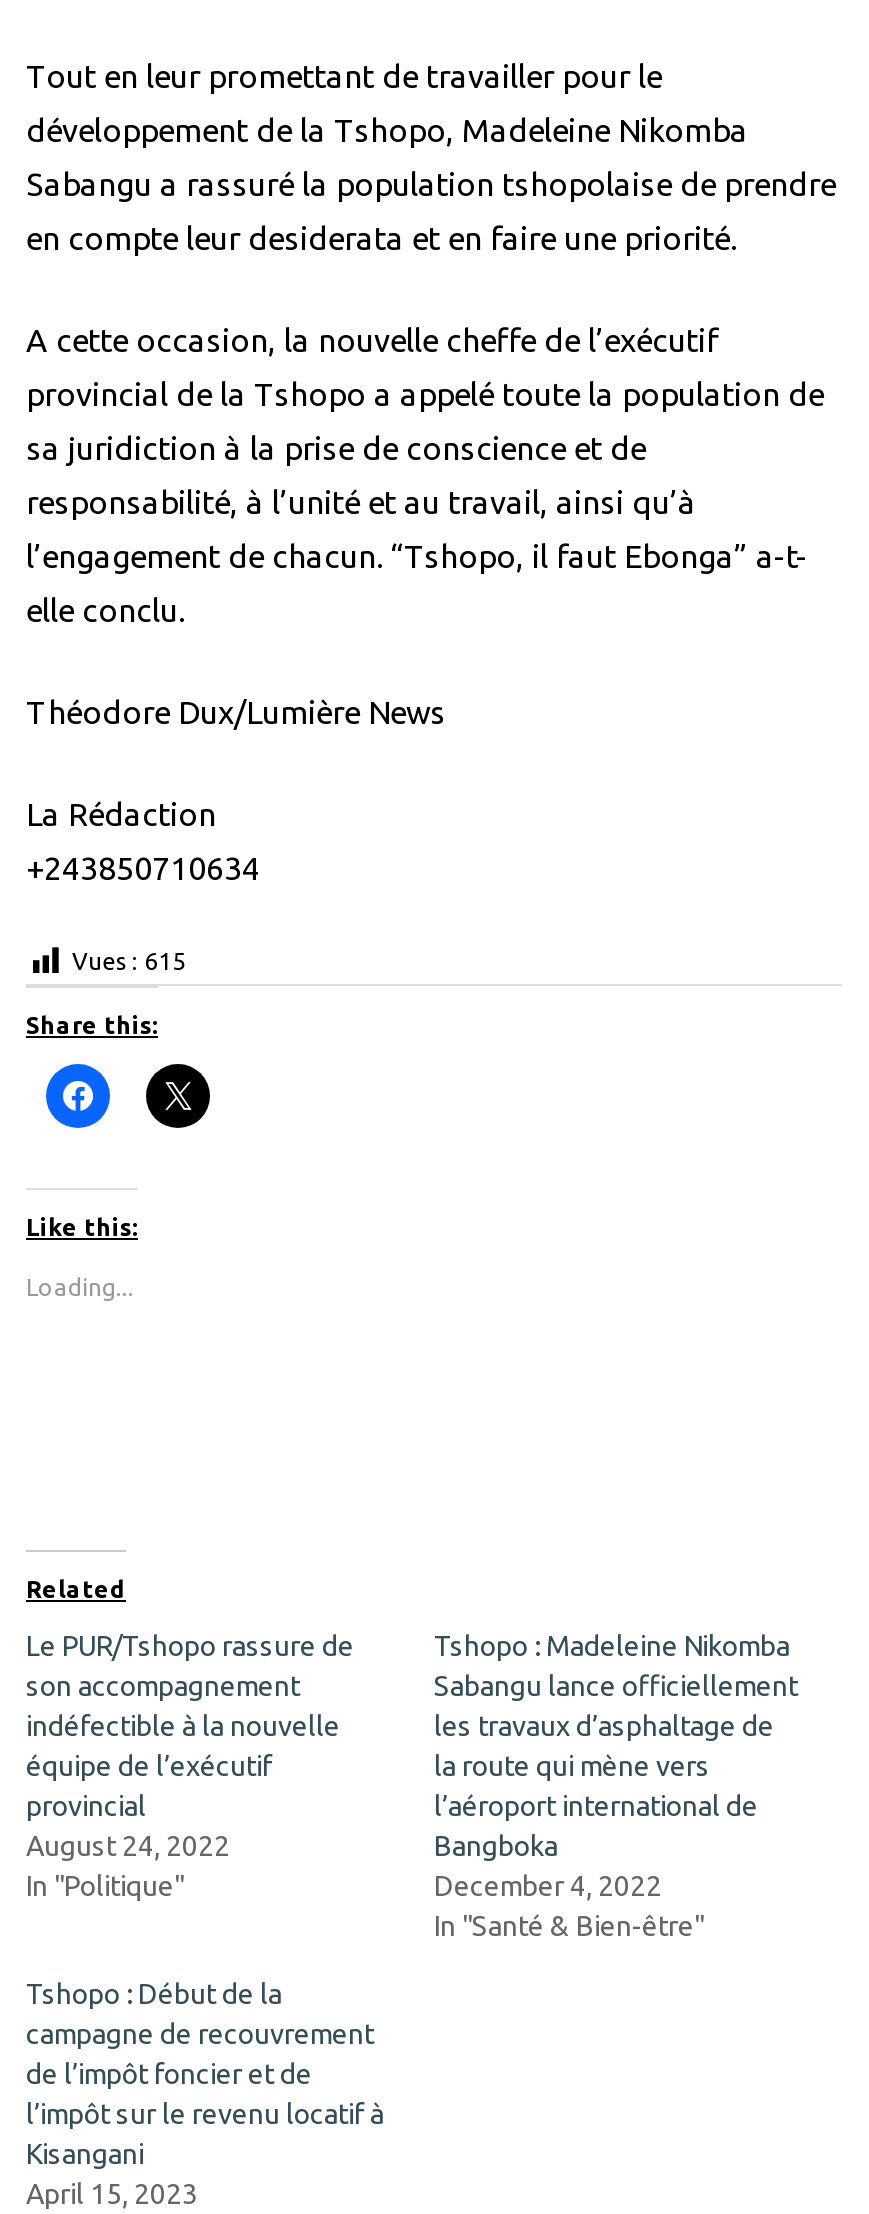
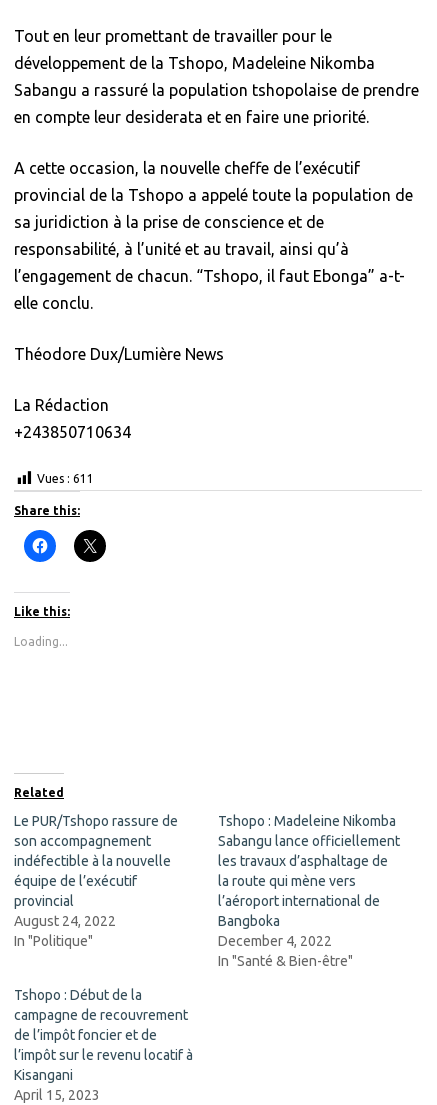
- Vues : 615
+ Vues : 611
